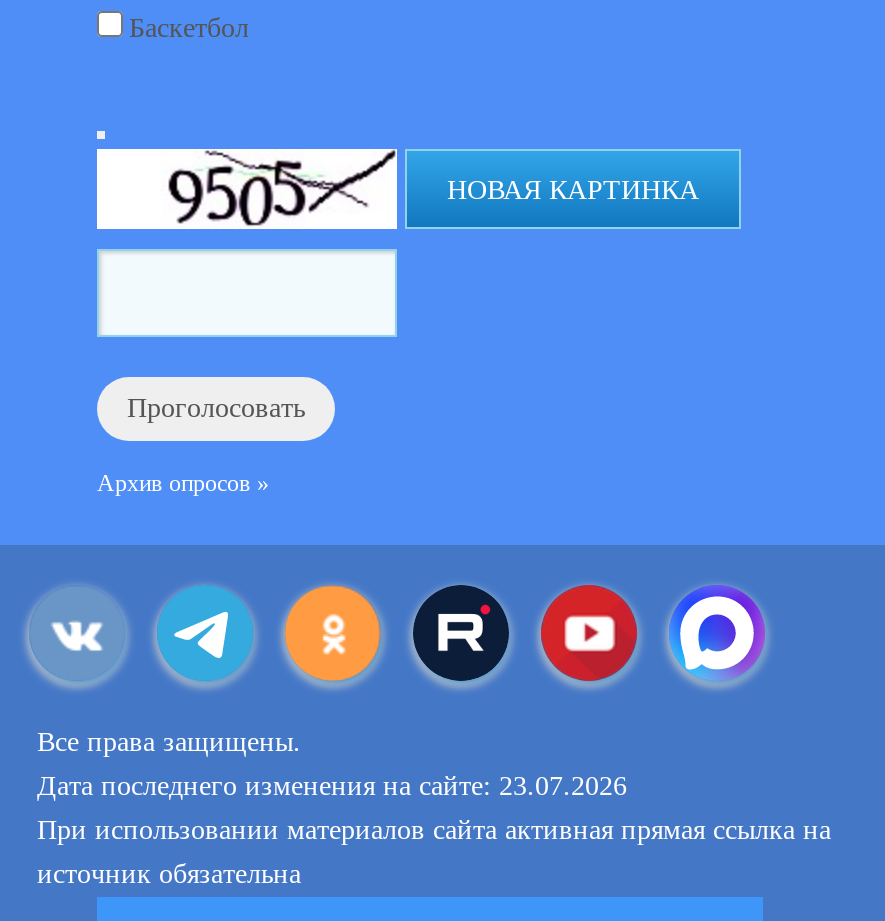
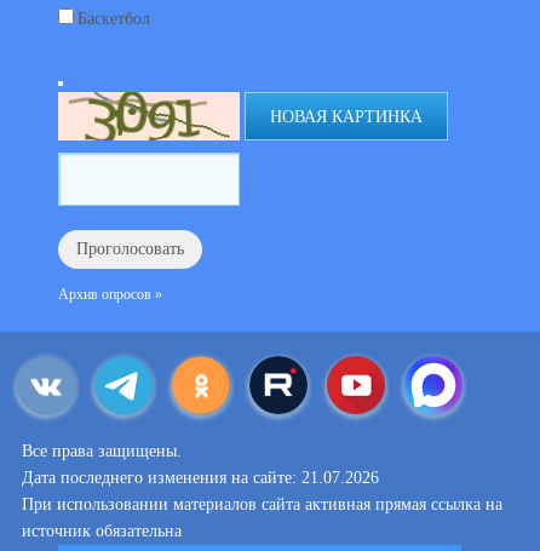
- [image]
+ [image]

- Дата последнего изменения на сайте: 23.07.2026
+ Дата последнего изменения на сайте: 21.07.2026
